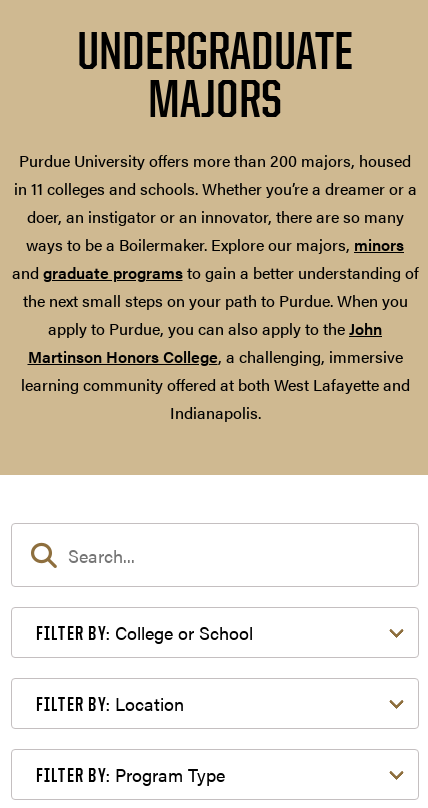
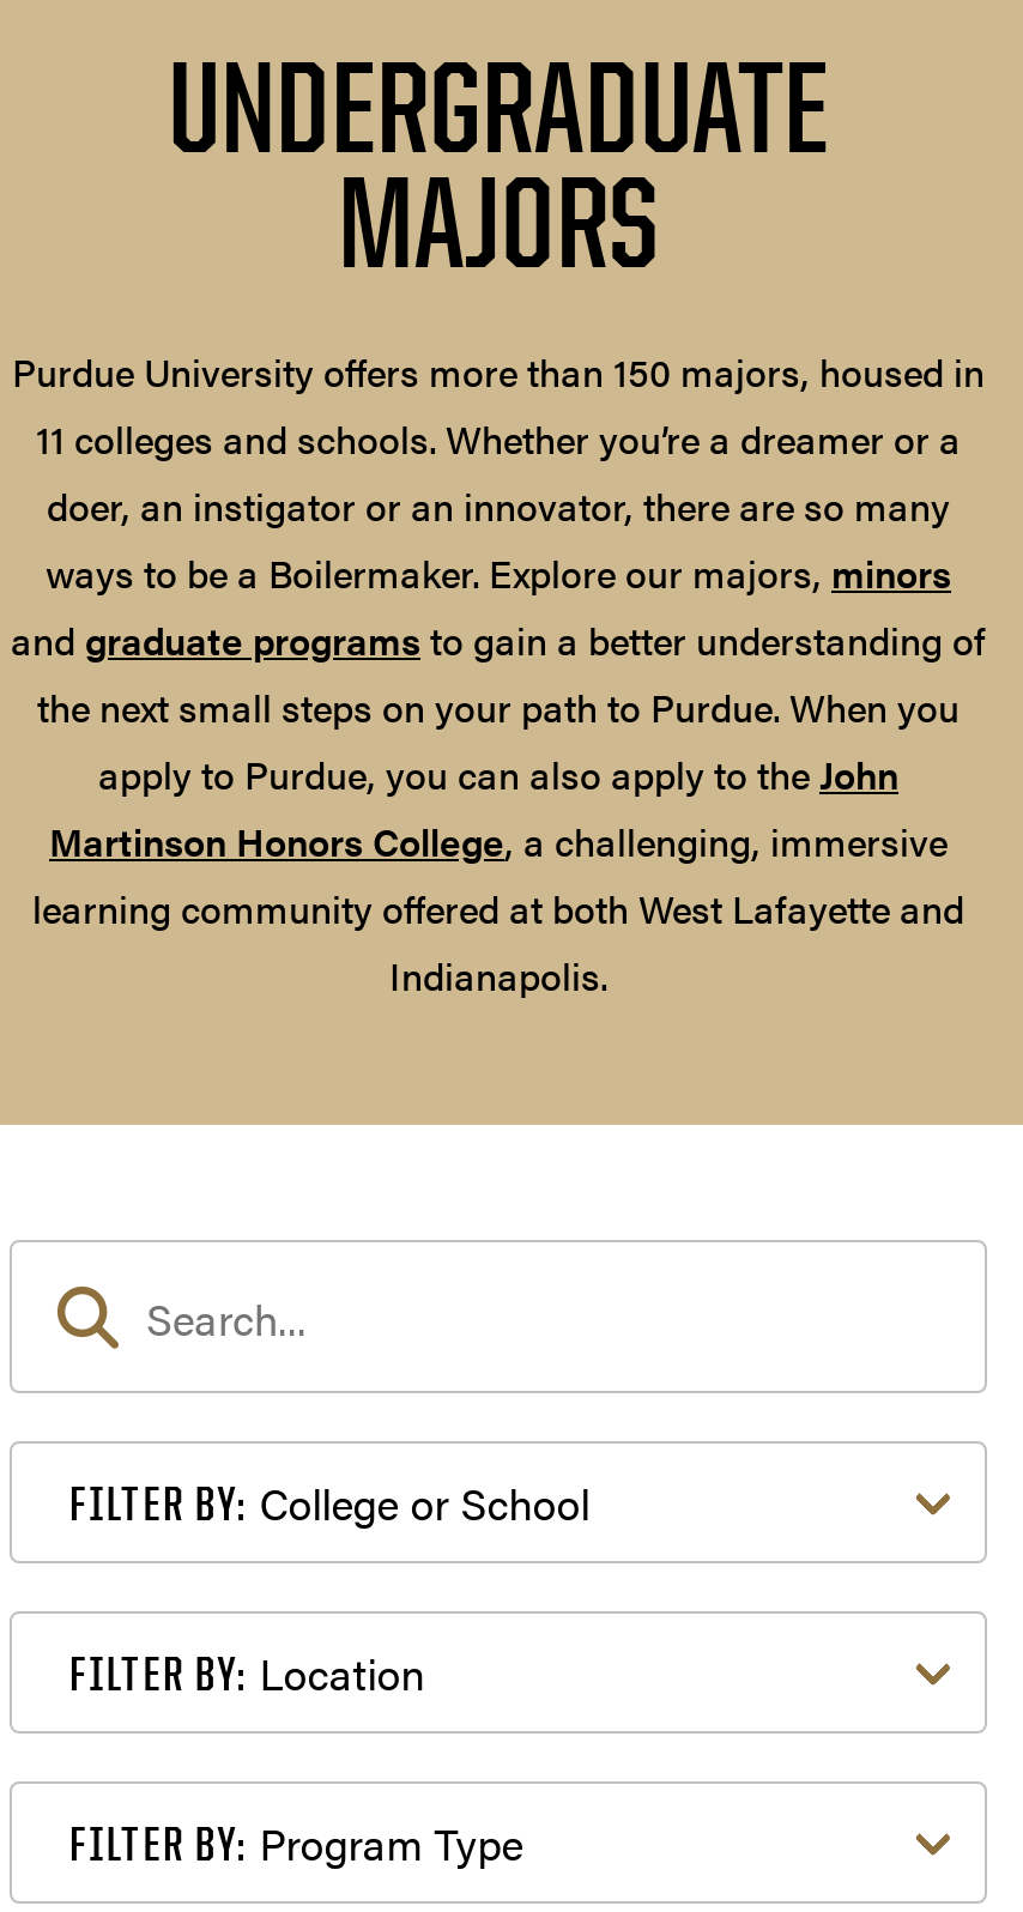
- Purdue University offers more than 200 majors, housed
- in 11 colleges and schools. Whether you’re a dreamer or a
+ Purdue University offers more than 150 majors, housed in
+ 11 colleges and schools. Whether you’re a dreamer or a
